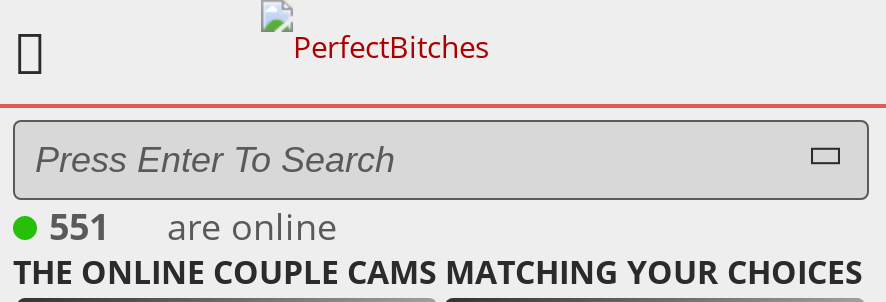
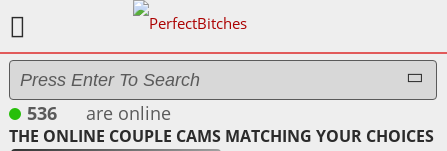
- 551 are online
+ 536 are online
